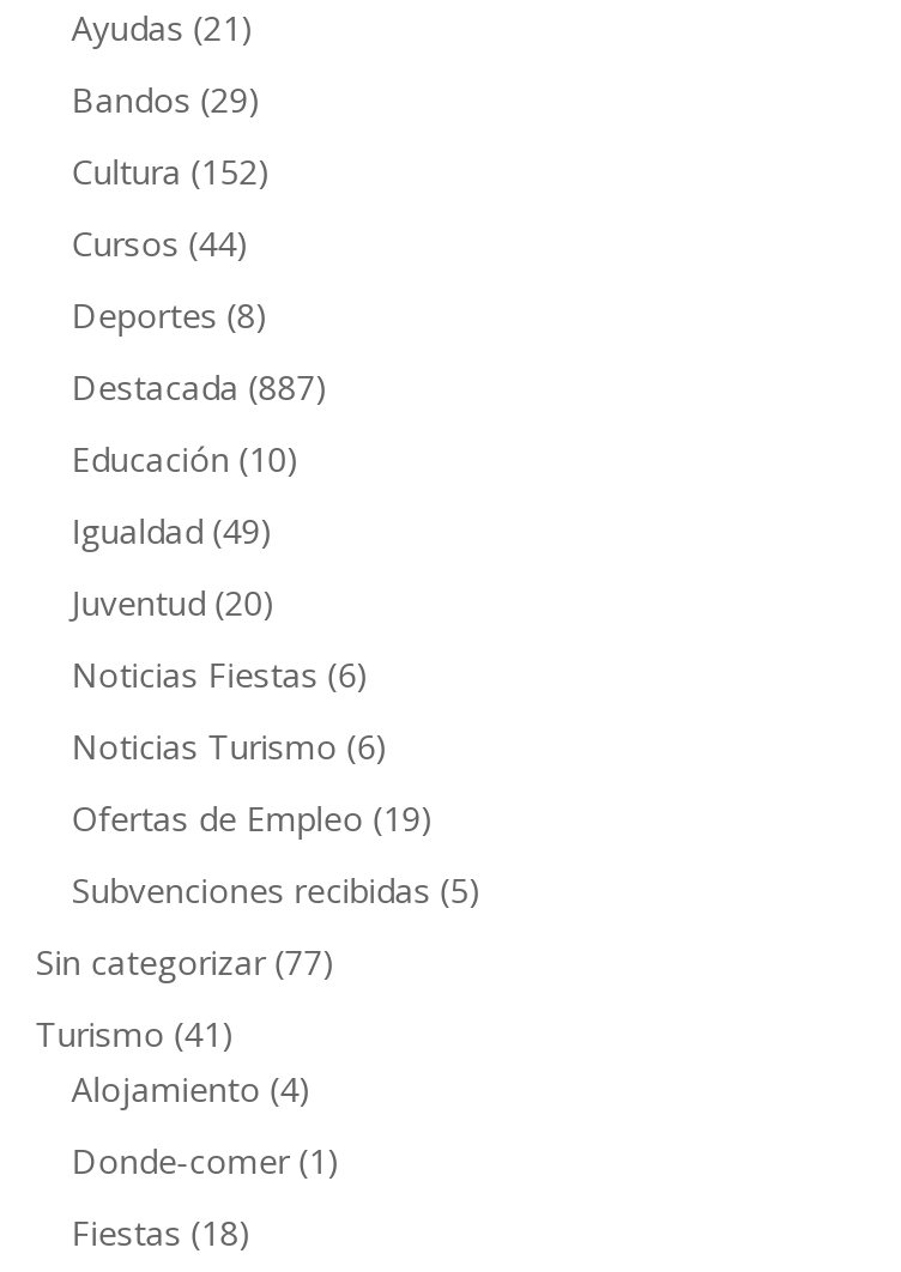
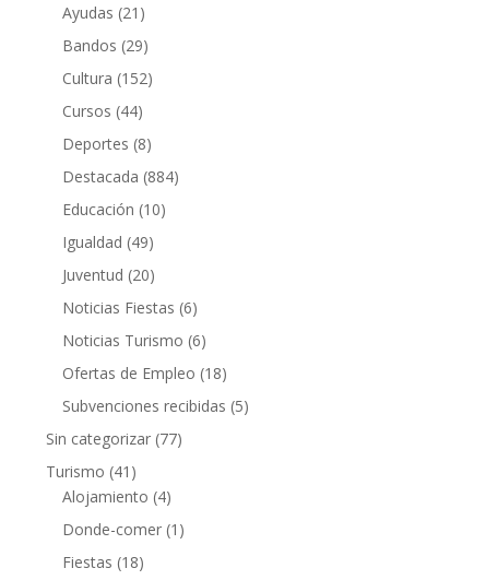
- Destacada (887)
+ Destacada (884)

- Ofertas de Empleo (19)
+ Ofertas de Empleo (18)
